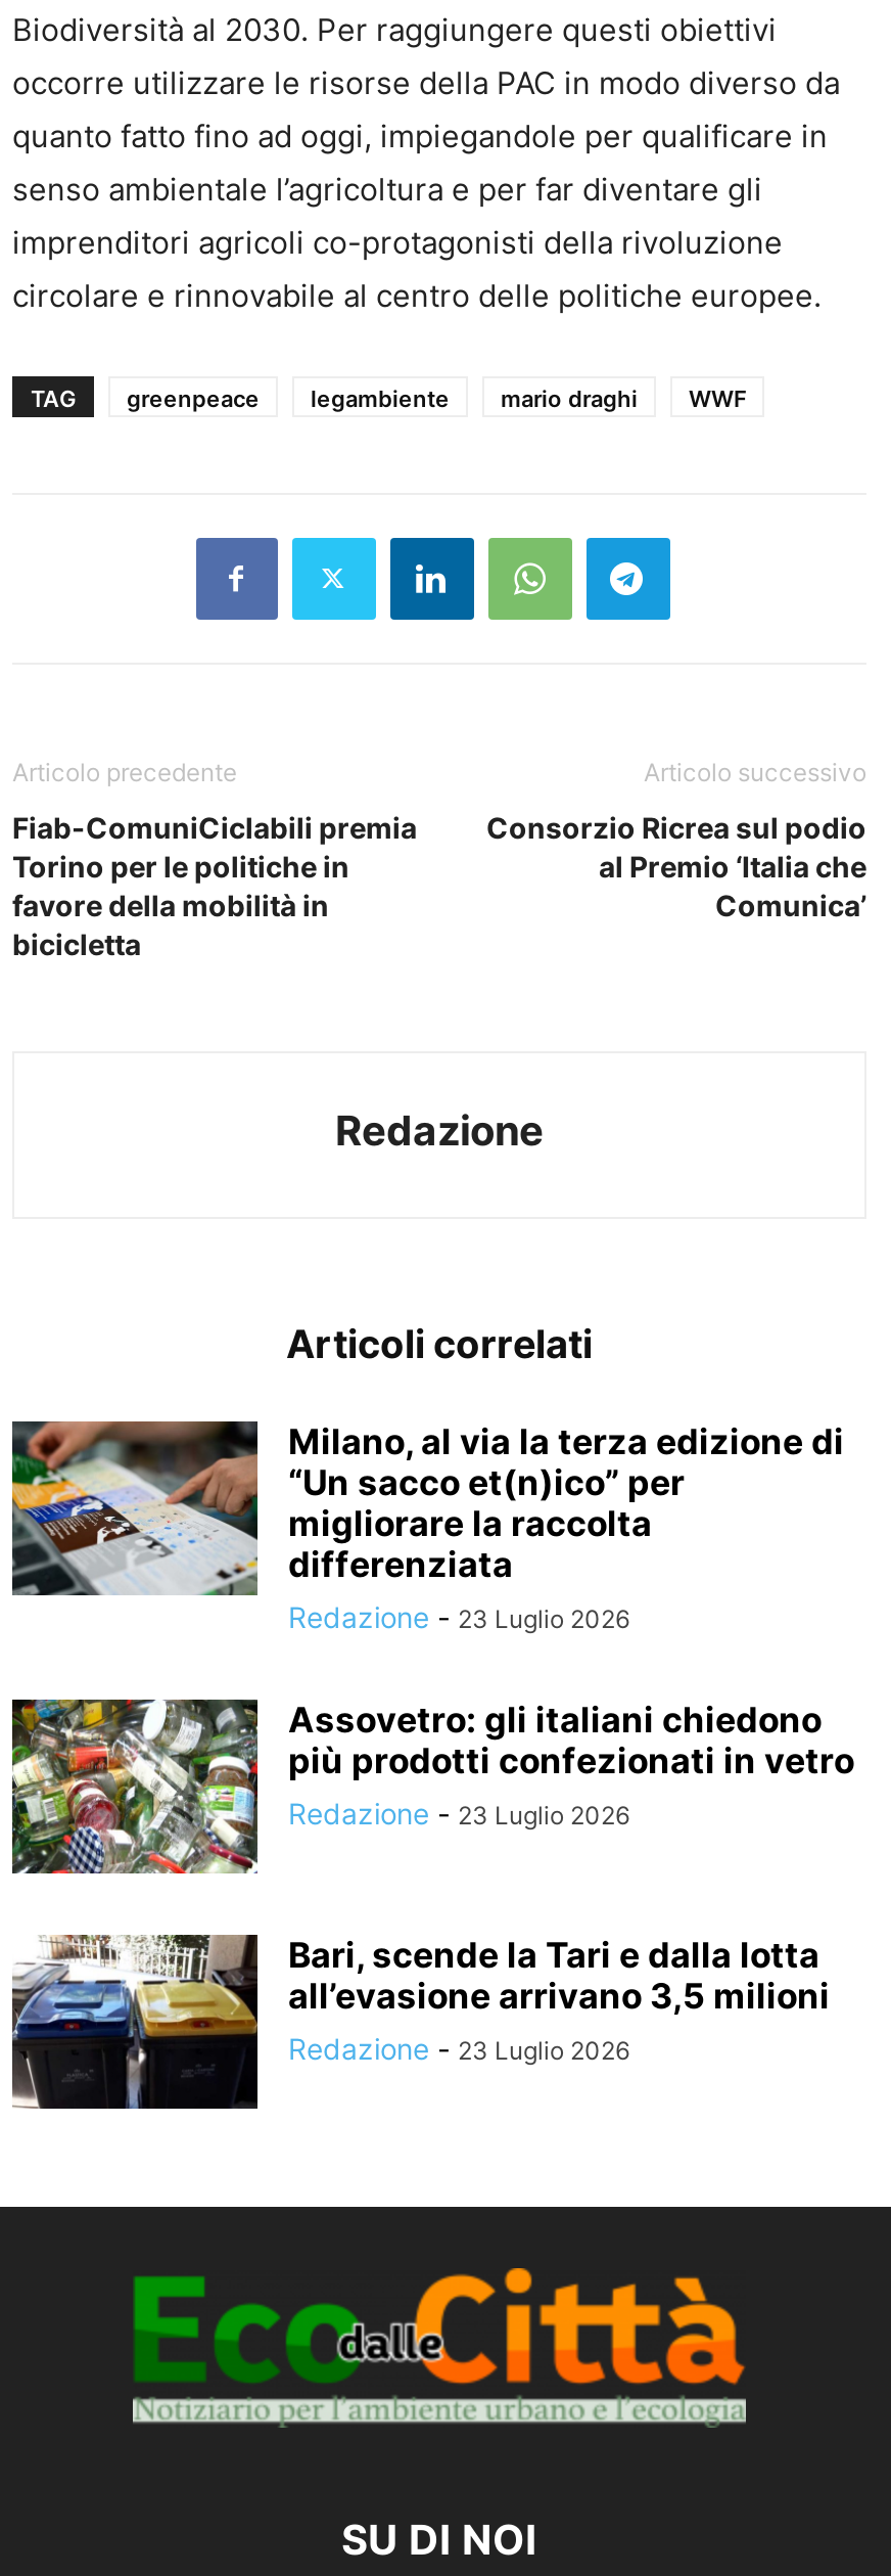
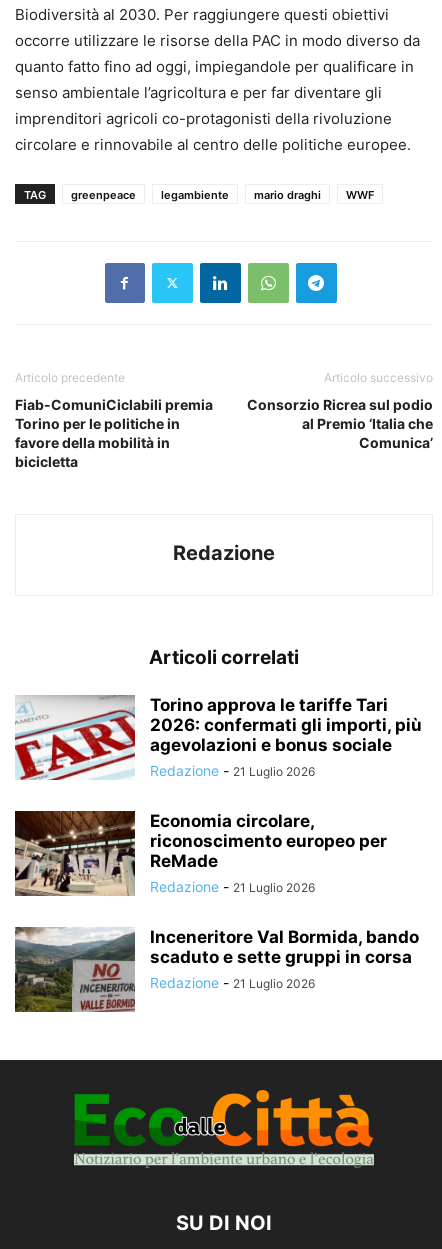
- [image]
- Milano, al via la terza edizione di
- “Un sacco et(n)ico” per
- migliorare la raccolta
- differenziata
- Redazione - 23 Luglio 2026
+ [image]
+ Torino approva le tariffe Tari
+ 2026: confermati gli importi, più
+ agevolazioni e bonus sociale
+ Redazione - 21 Luglio 2026

- [image]
- Assovetro: gli italiani chiedono
- più prodotti confezionati in vetro
- Redazione - 23 Luglio 2026
+ [image]
+ Economia circolare,
+ riconoscimento europeo per
+ ReMade
+ Redazione - 21 Luglio 2026

- [image]
- Bari, scende la Tari e dalla lotta
- all’evasione arrivano 3,5 milioni
- Redazione - 23 Luglio 2026
+ [image]
+ Inceneritore Val Bormida, bando
+ scaduto e sette gruppi in corsa
+ Redazione - 21 Luglio 2026
